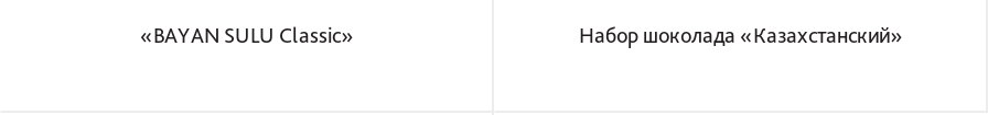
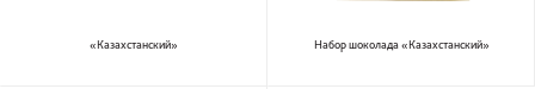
- «BAYAN SULU Classic»
+ «Казахстанский»
